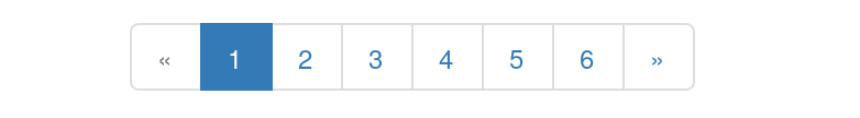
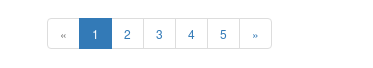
- 6
